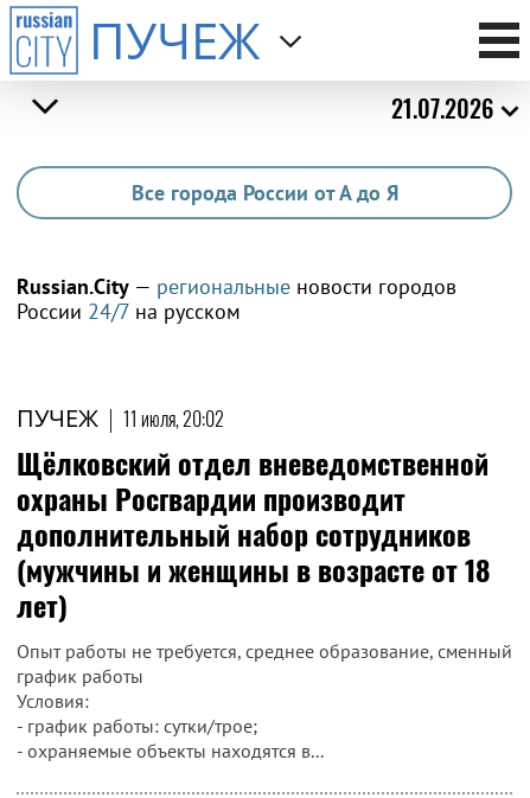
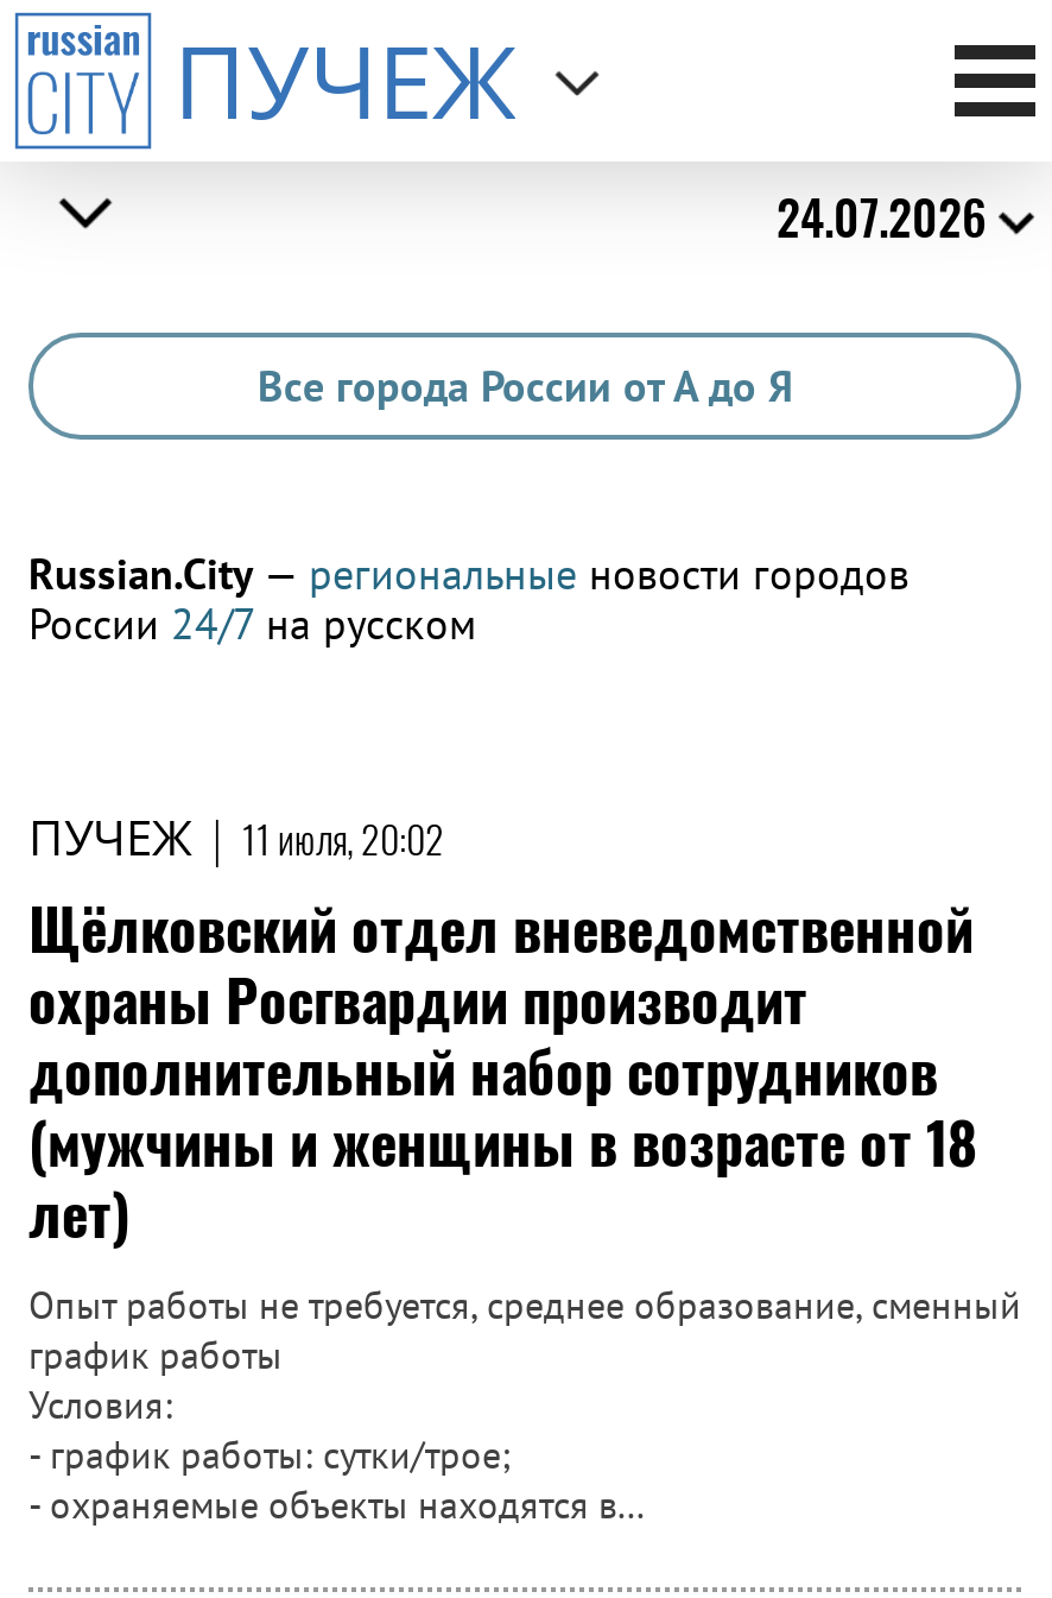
- 21.07.2026
+ 24.07.2026
